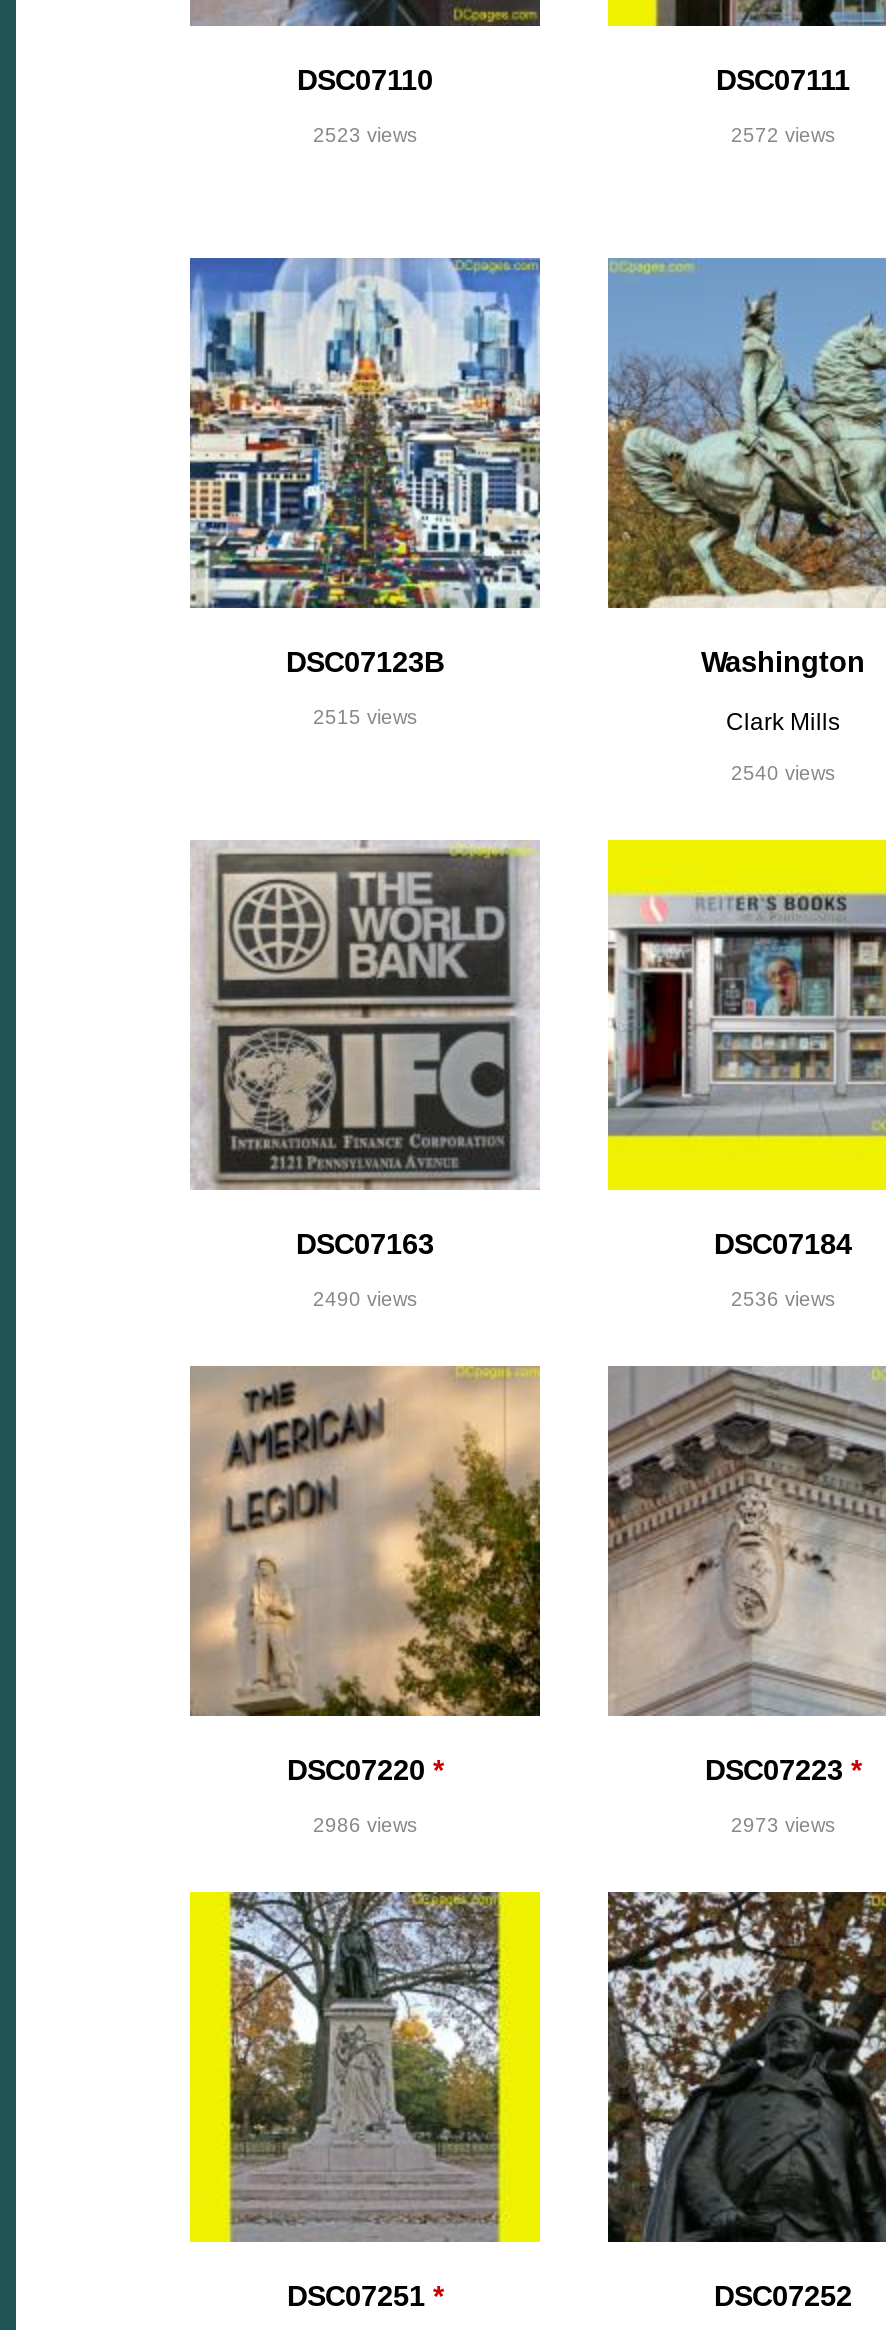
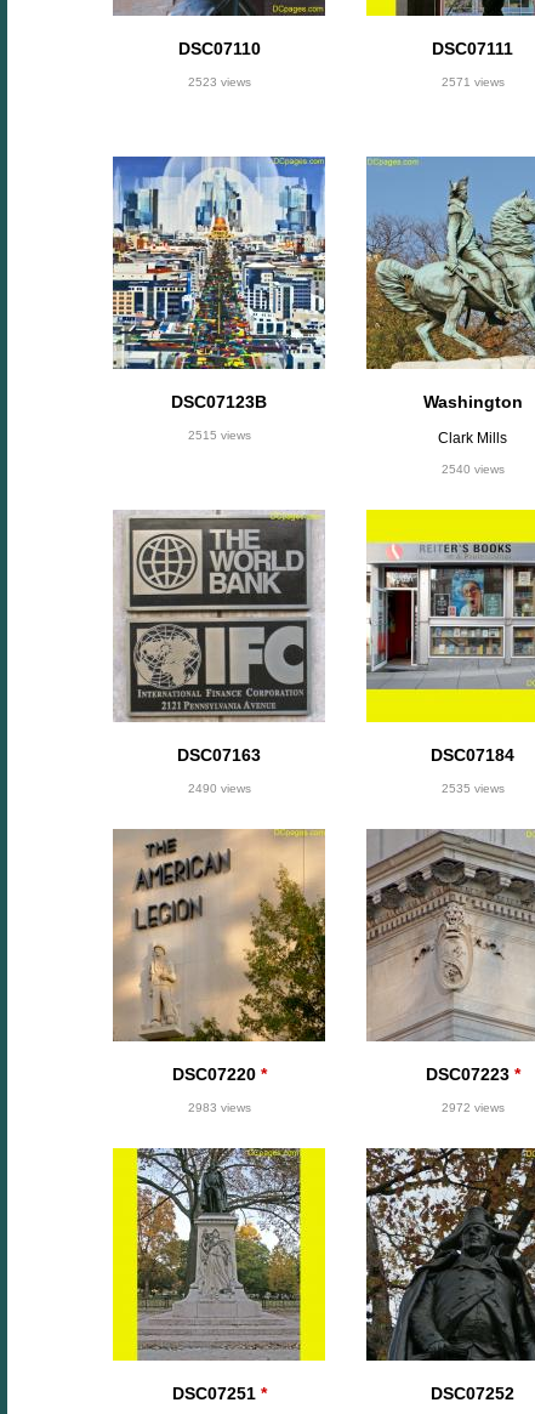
- 2572 views
+ 2571 views

- 2536 views
+ 2535 views

- 2986 views
+ 2983 views

- 2973 views
+ 2972 views
